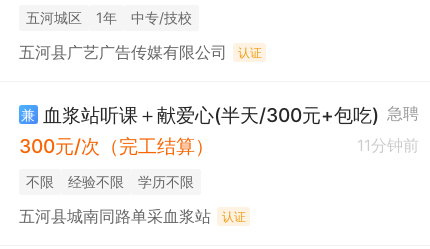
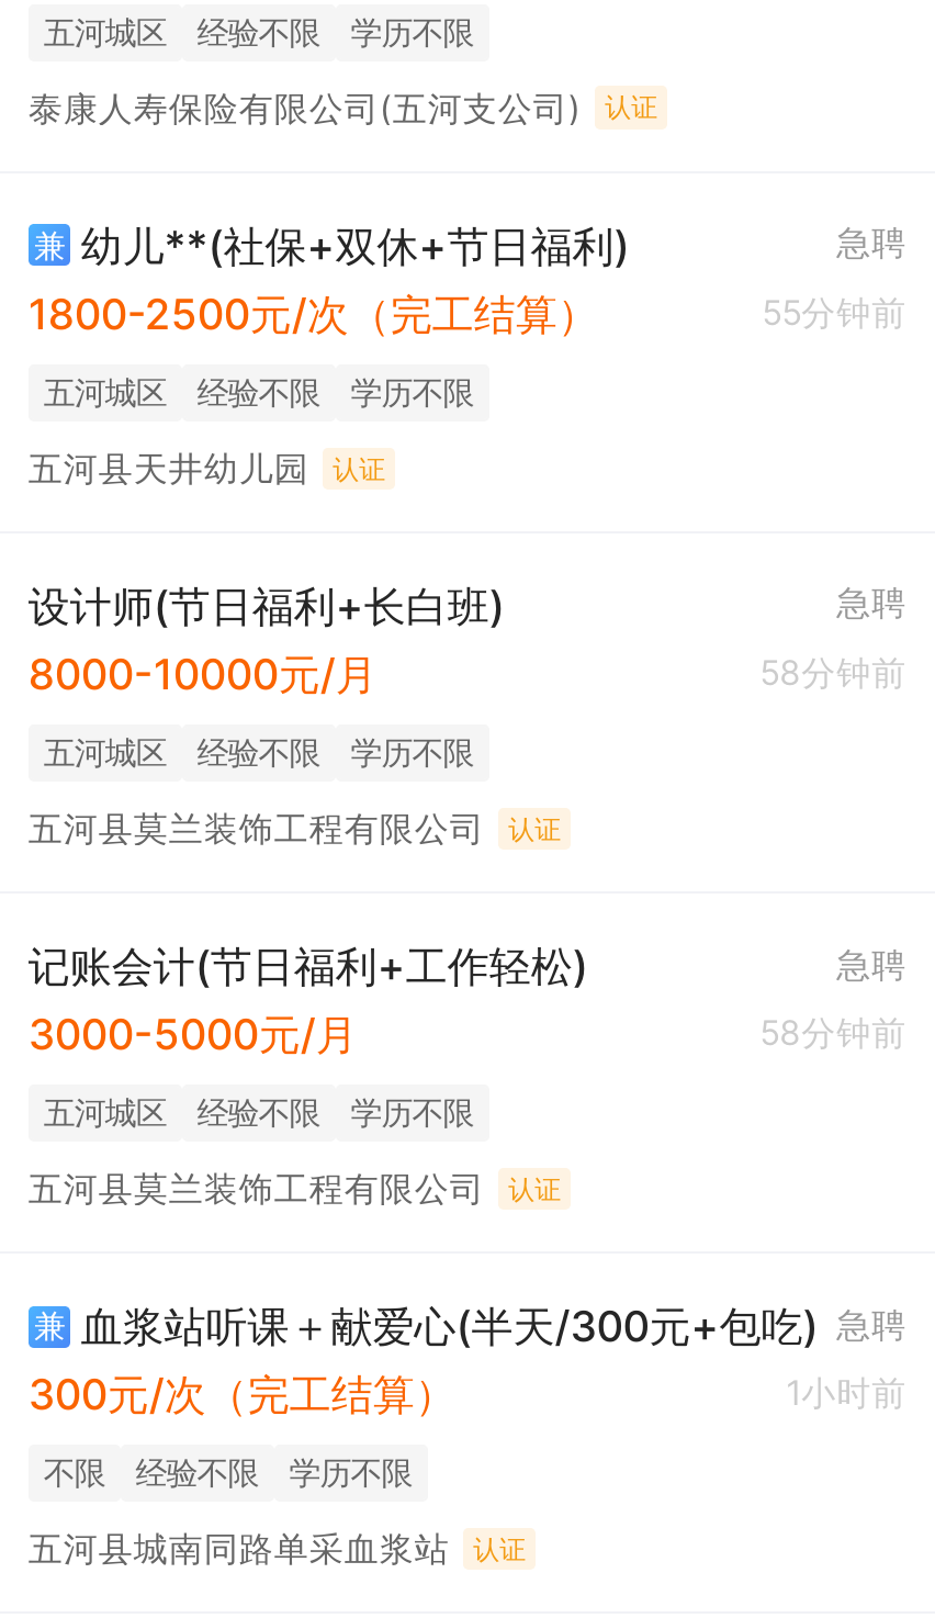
- 1年
- 中专/技校
- 五河县广艺广告传媒有限公司
+ 经验不限
+ 学历不限
+ 泰康人寿保险有限公司(五河支公司)
+ 认证
+ 兼 幼儿**(社保+双休+节日福利)
+ 急聘
+ 1800-2500元/次（完工结算）
+ 55分钟前
+ 五河城区
+ 经验不限
+ 学历不限
+ 五河县天井幼儿园
+ 认证
+ 设计师(节日福利+长白班)
+ 急聘
+ 8000-10000元/月
+ 58分钟前
+ 五河城区
+ 经验不限
+ 学历不限
+ 五河县莫兰装饰工程有限公司
+ 认证
+ 记账会计(节日福利+工作轻松)
+ 急聘
+ 3000-5000元/月
+ 58分钟前
+ 五河城区
+ 经验不限
+ 学历不限
+ 五河县莫兰装饰工程有限公司

- 11分钟前
+ 1小时前
